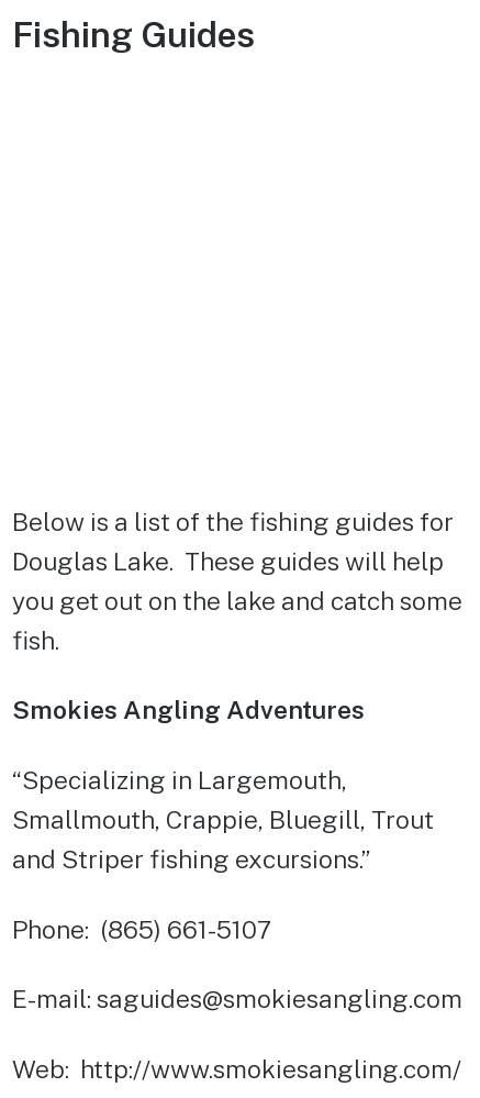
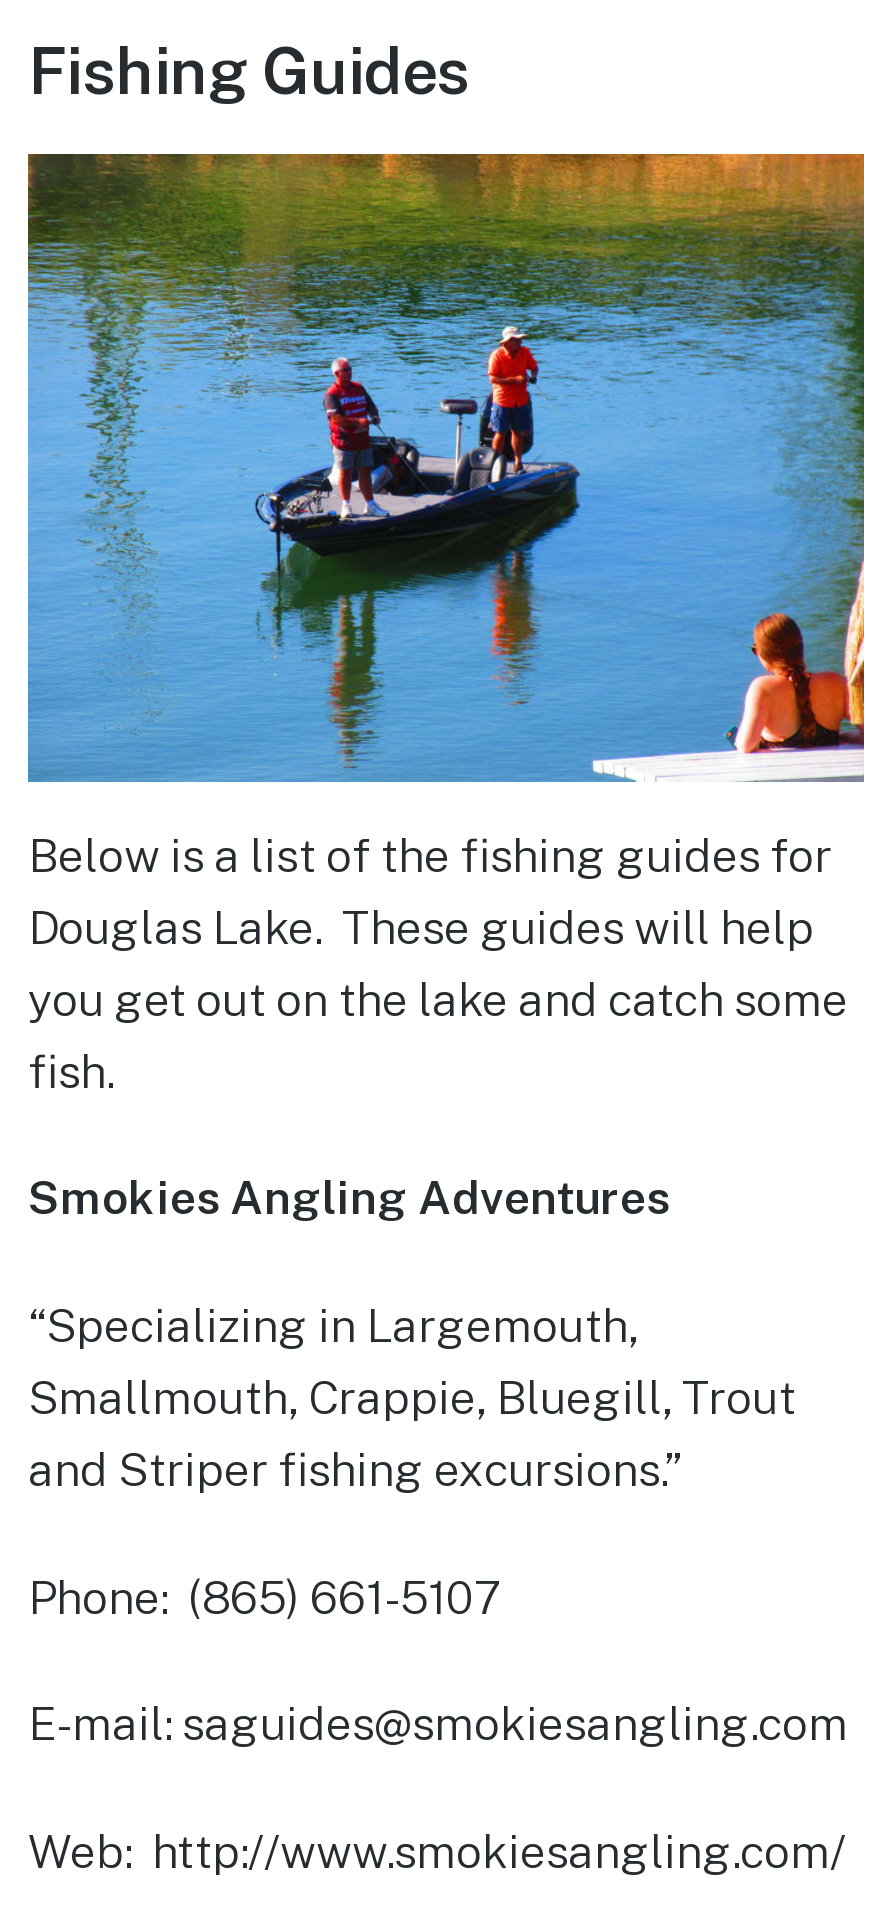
+ [image]
